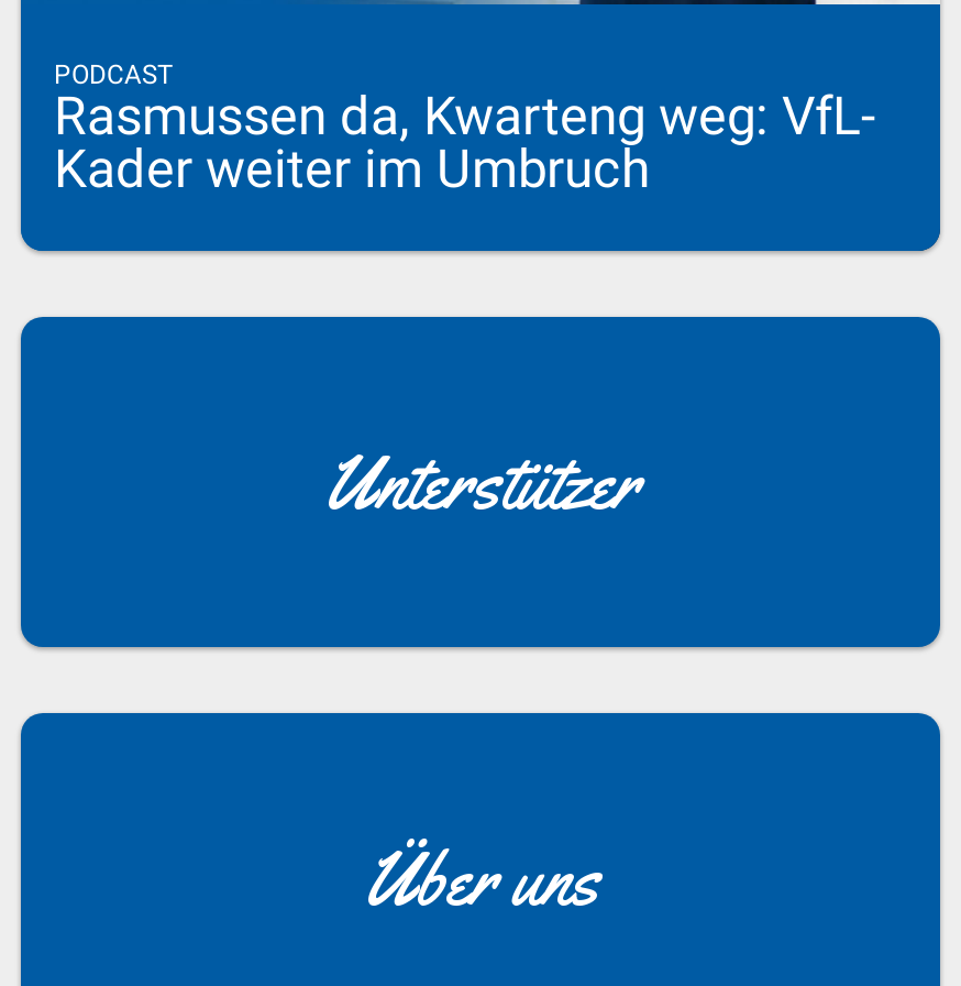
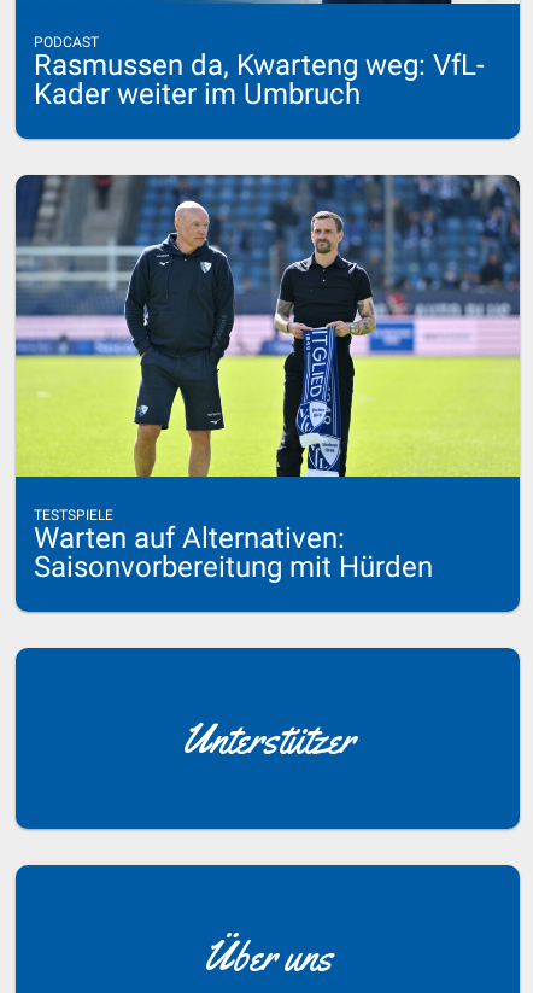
+ [image]
+ TESTSPIELE
+ Warten auf Alternativen:
+ Saisonvorbereitung mit Hürden
